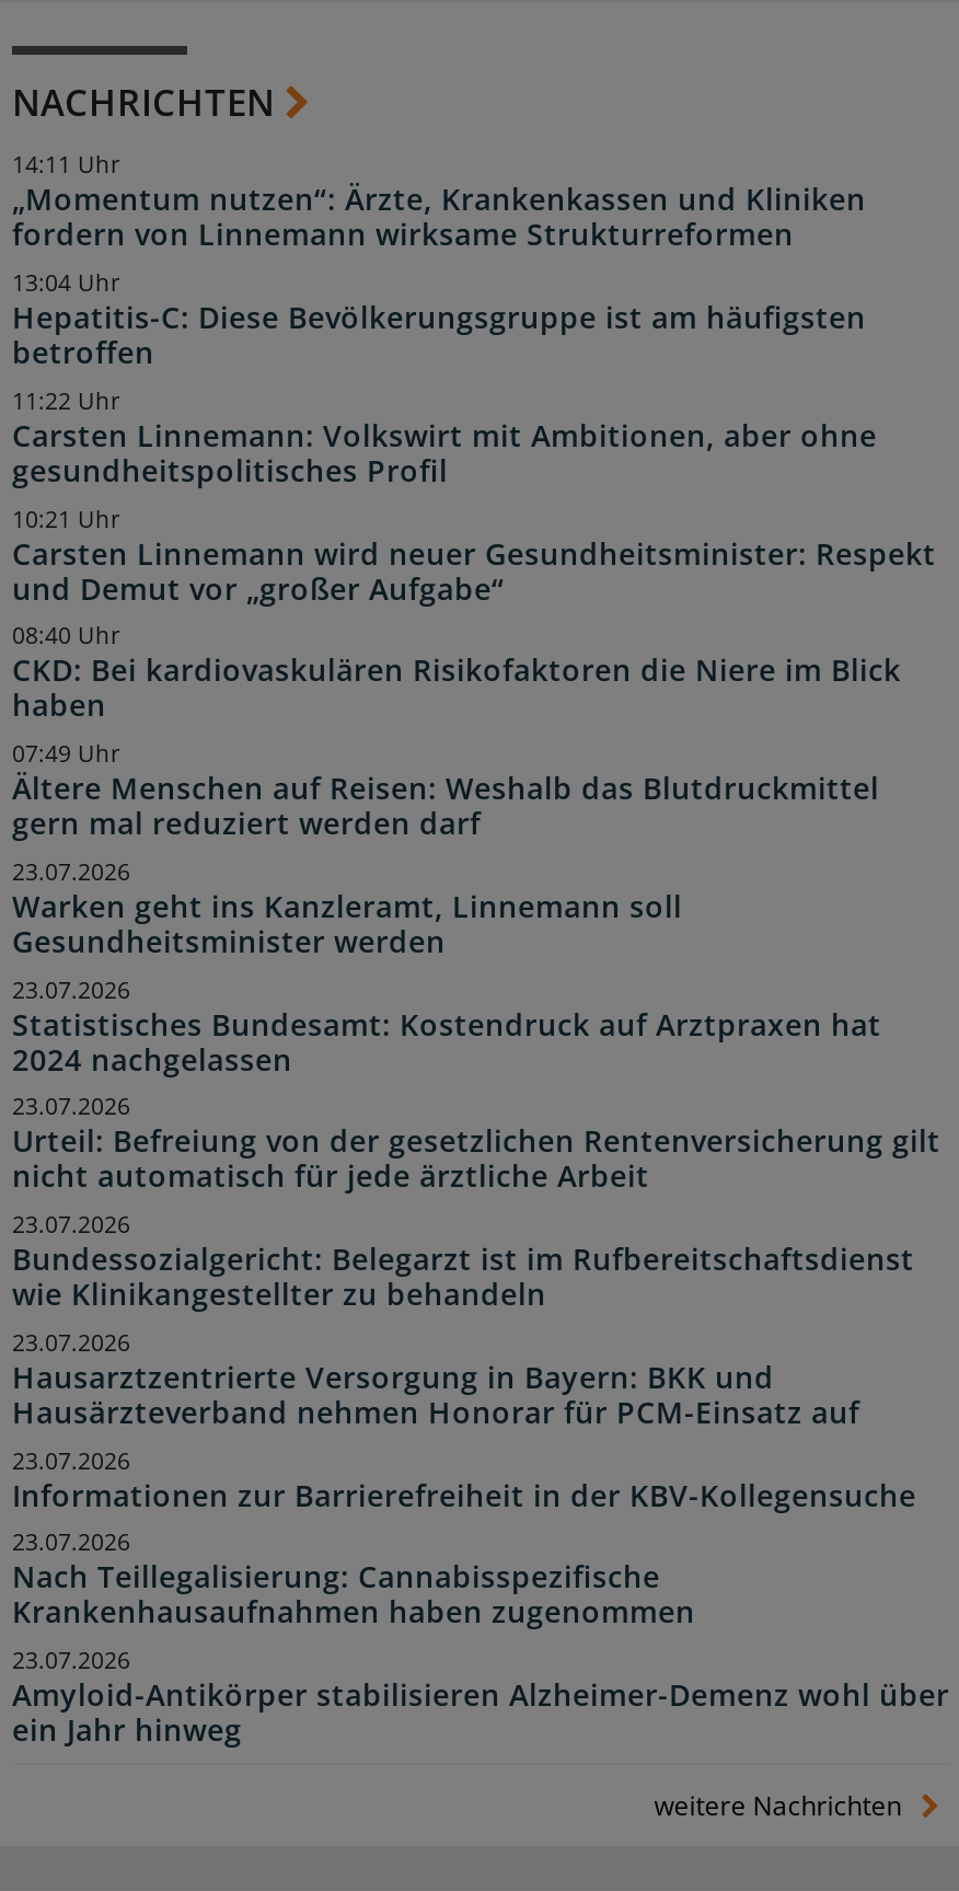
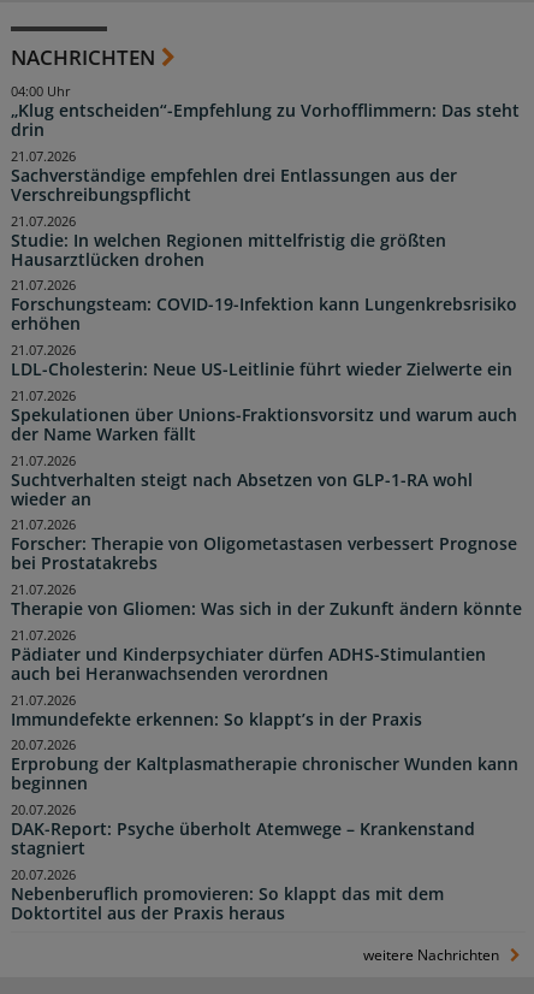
- 14:11 Uhr
+ 04:00 Uhr

- „Momentum nutzen“: Ärzte, Krankenkassen und Kliniken
- fordern von Linnemann wirksame Strukturreformen
+ „Klug entscheiden“-Empfehlung zu Vorhofflimmern: Das steht
+ drin

- 13:04 Uhr
+ 21.07.2026

- Hepatitis-C: Diese Bevölkerungsgruppe ist am häufigsten
- betroffen
+ Sachverständige empfehlen drei Entlassungen aus der
+ Verschreibungspflicht

- 11:22 Uhr
+ 21.07.2026

- Carsten Linnemann: Volkswirt mit Ambitionen, aber ohne
- gesundheitspolitisches Profil
+ Studie: In welchen Regionen mittelfristig die größten
+ Hausarztlücken drohen

- 10:21 Uhr
+ 21.07.2026

- Carsten Linnemann wird neuer Gesundheitsminister: Respekt
- und Demut vor „großer Aufgabe“
+ Forschungsteam: COVID-19-Infektion kann Lungenkrebsrisiko
+ erhöhen

- 08:40 Uhr
+ 21.07.2026

- CKD: Bei kardiovaskulären Risikofaktoren die Niere im Blick
- haben
+ LDL-Cholesterin: Neue US-Leitlinie führt wieder Zielwerte ein

- 07:49 Uhr
+ 21.07.2026

- Ältere Menschen auf Reisen: Weshalb das Blutdruckmittel
- gern mal reduziert werden darf
+ Spekulationen über Unions-Fraktionsvorsitz und warum auch
+ der Name Warken fällt

- 23.07.2026
+ 21.07.2026

- Warken geht ins Kanzleramt, Linnemann soll
- Gesundheitsminister werden
+ Suchtverhalten steigt nach Absetzen von GLP-1-RA wohl
+ wieder an

- 23.07.2026
+ 21.07.2026

- Statistisches Bundesamt: Kostendruck auf Arztpraxen hat
- 2024 nachgelassen
+ Forscher: Therapie von Oligometastasen verbessert Prognose
+ bei Prostatakrebs

- 23.07.2026
+ 21.07.2026

- Urteil: Befreiung von der gesetzlichen Rentenversicherung gilt
- nicht automatisch für jede ärztliche Arbeit
+ Therapie von Gliomen: Was sich in der Zukunft ändern könnte

- 23.07.2026
+ 21.07.2026

- Bundessozialgericht: Belegarzt ist im Rufbereitschaftsdienst
- wie Klinikangestellter zu behandeln
+ Pädiater und Kinderpsychiater dürfen ADHS-Stimulantien
+ auch bei Heranwachsenden verordnen

- 23.07.2026
+ 21.07.2026

- Hausarztzentrierte Versorgung in Bayern: BKK und
- Hausärzteverband nehmen Honorar für PCM-Einsatz auf
+ Immundefekte erkennen: So klappt’s in der Praxis

- 23.07.2026
+ 20.07.2026

- Informationen zur Barrierefreiheit in der KBV-Kollegensuche
+ Erprobung der Kaltplasmatherapie chronischer Wunden kann
+ beginnen

- 23.07.2026
+ 20.07.2026

- Nach Teillegalisierung: Cannabisspezifische
- Krankenhausaufnahmen haben zugenommen
+ DAK-Report: Psyche überholt Atemwege – Krankenstand
+ stagniert

- 23.07.2026
+ 20.07.2026

- Amyloid-Antikörper stabilisieren Alzheimer-Demenz wohl über
- ein Jahr hinweg
+ Nebenberuflich promovieren: So klappt das mit dem
+ Doktortitel aus der Praxis heraus
